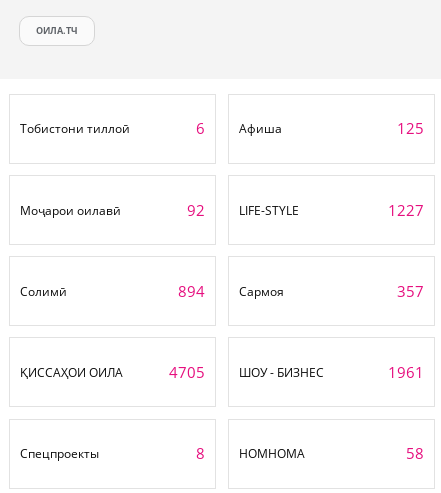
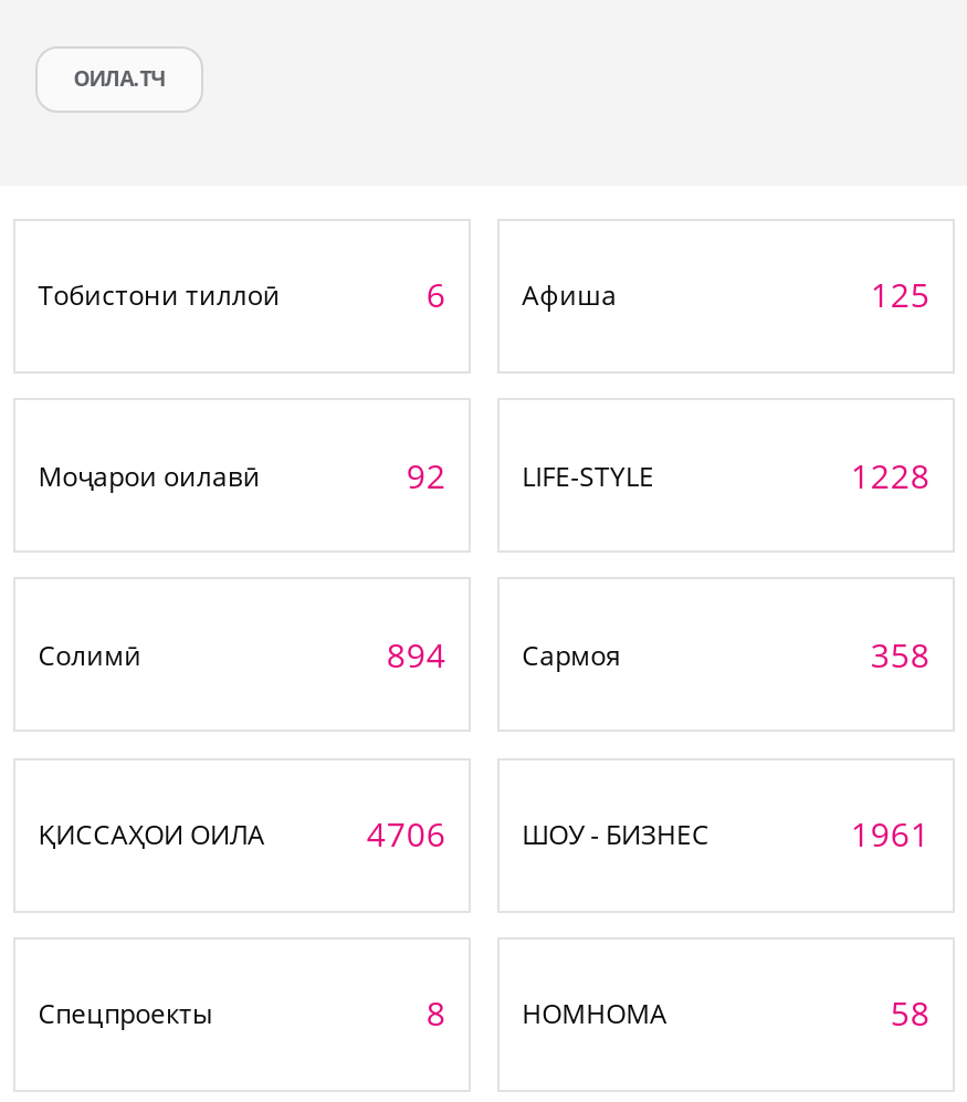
- 1227
+ 1228

- 357
+ 358

- 4705
+ 4706
